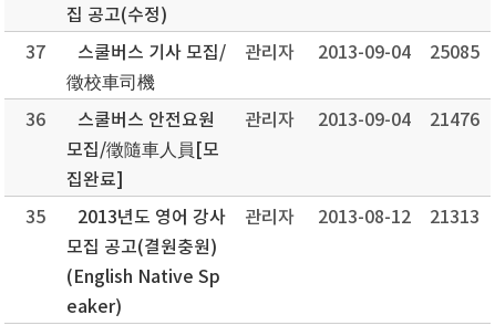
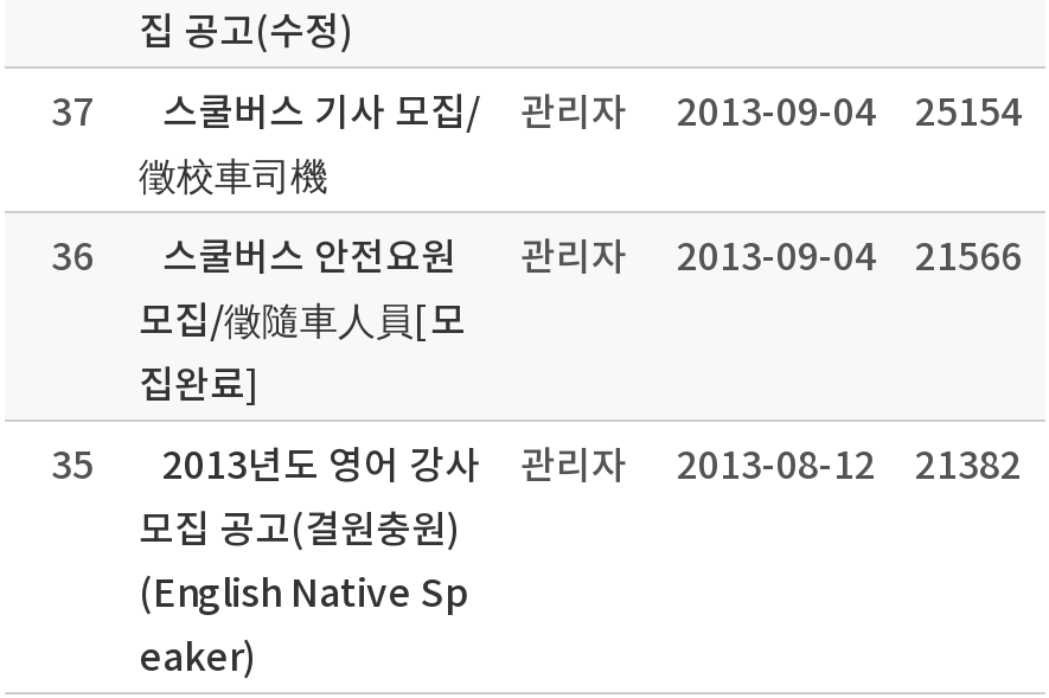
- 37 스쿨버스 기사 모집/ 관리자 2013-09-04 25085
+ 37 스쿨버스 기사 모집/ 관리자 2013-09-04 25154

- 36 스쿨버스 안전요원 관리자 2013-09-04 21476
+ 36 스쿨버스 안전요원 관리자 2013-09-04 21566

- 35 2013년도 영어 강사 관리자 2013-08-12 21313
+ 35 2013년도 영어 강사 관리자 2013-08-12 21382
